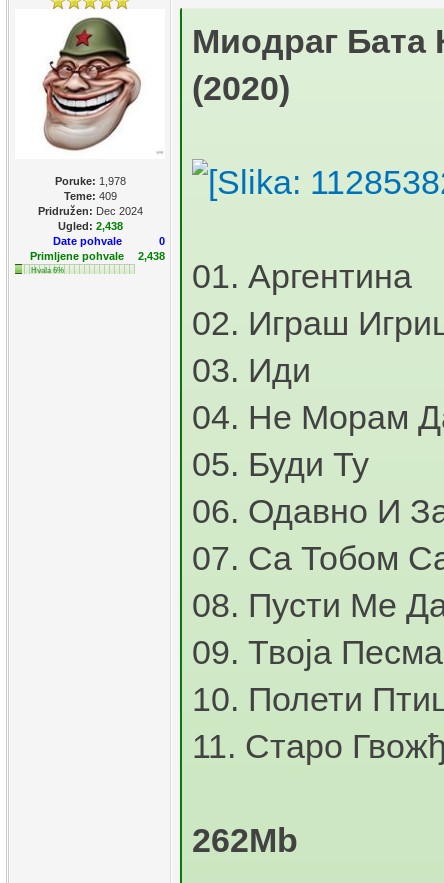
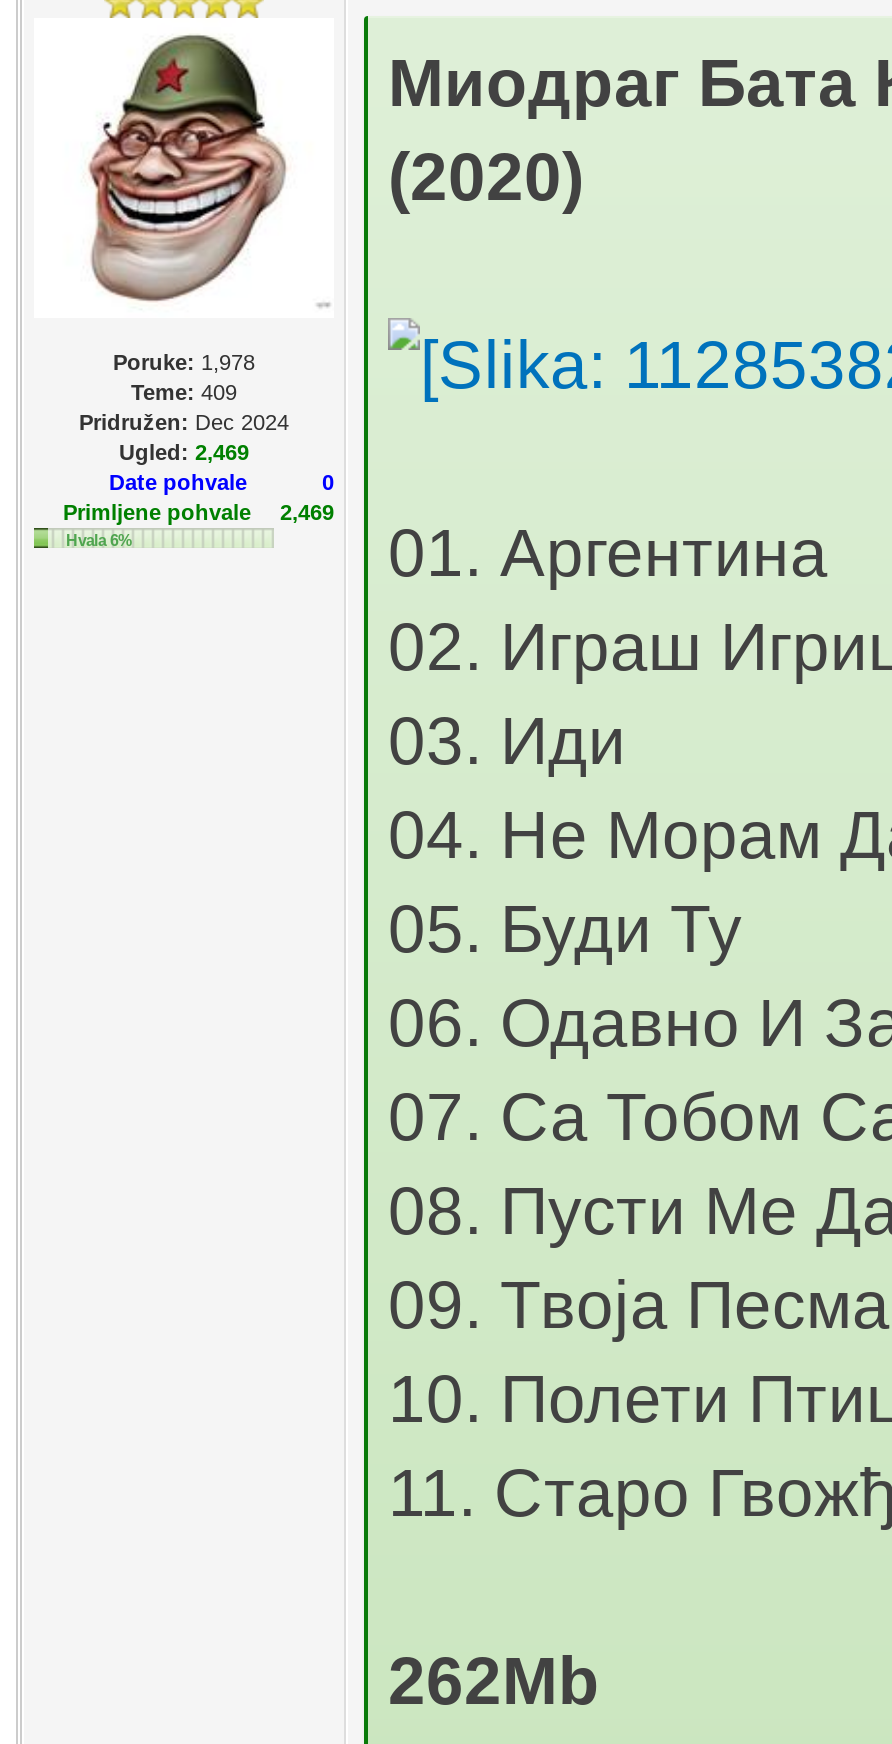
- Ugled: 2,438
+ Ugled: 2,469

- Primljene pohvale 2,438
+ Primljene pohvale 2,469
